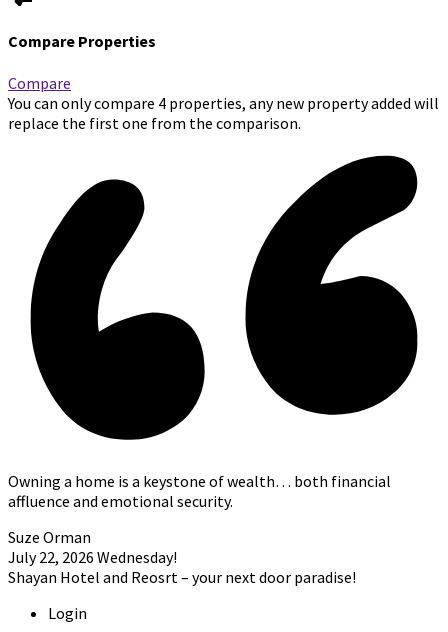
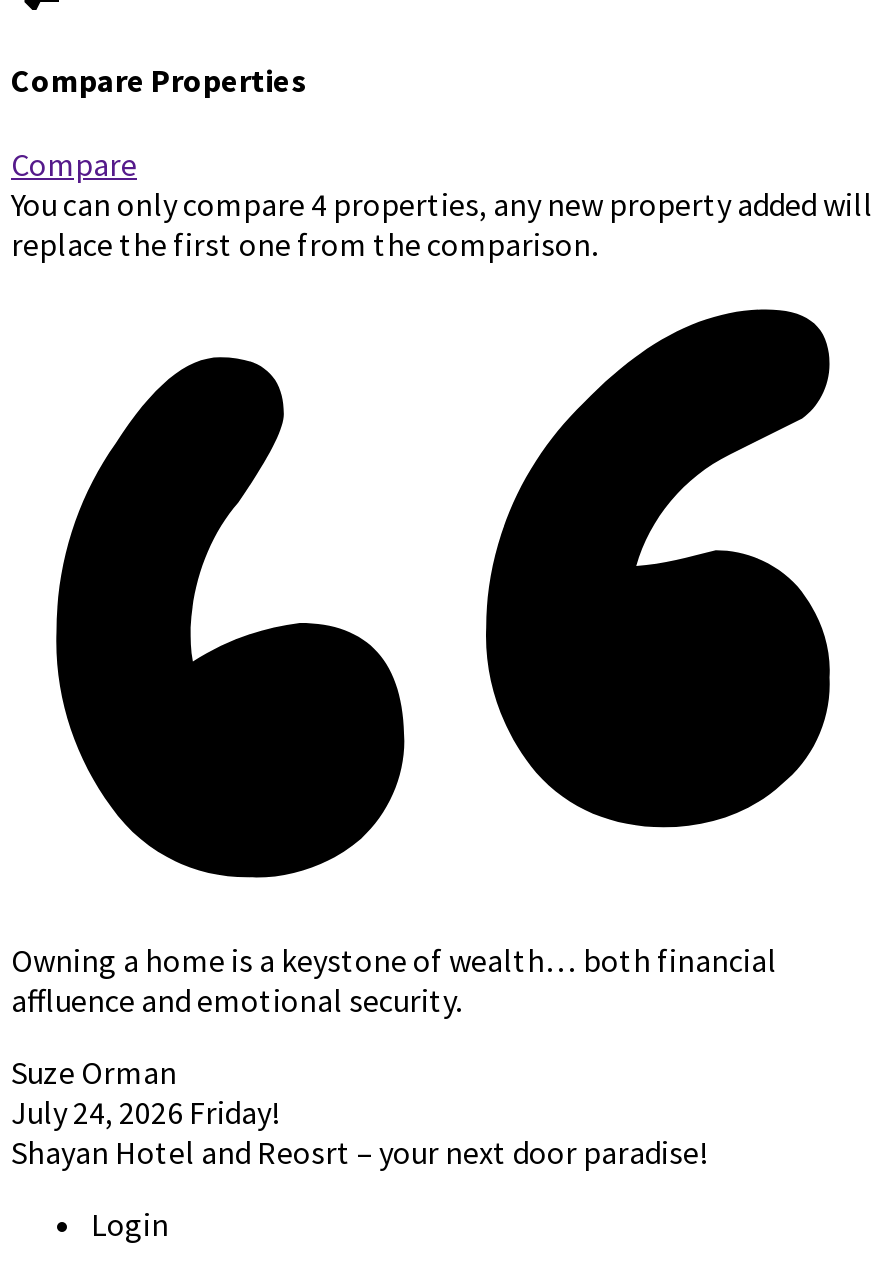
- July 22, 2026 Wednesday!
+ July 24, 2026 Friday!
